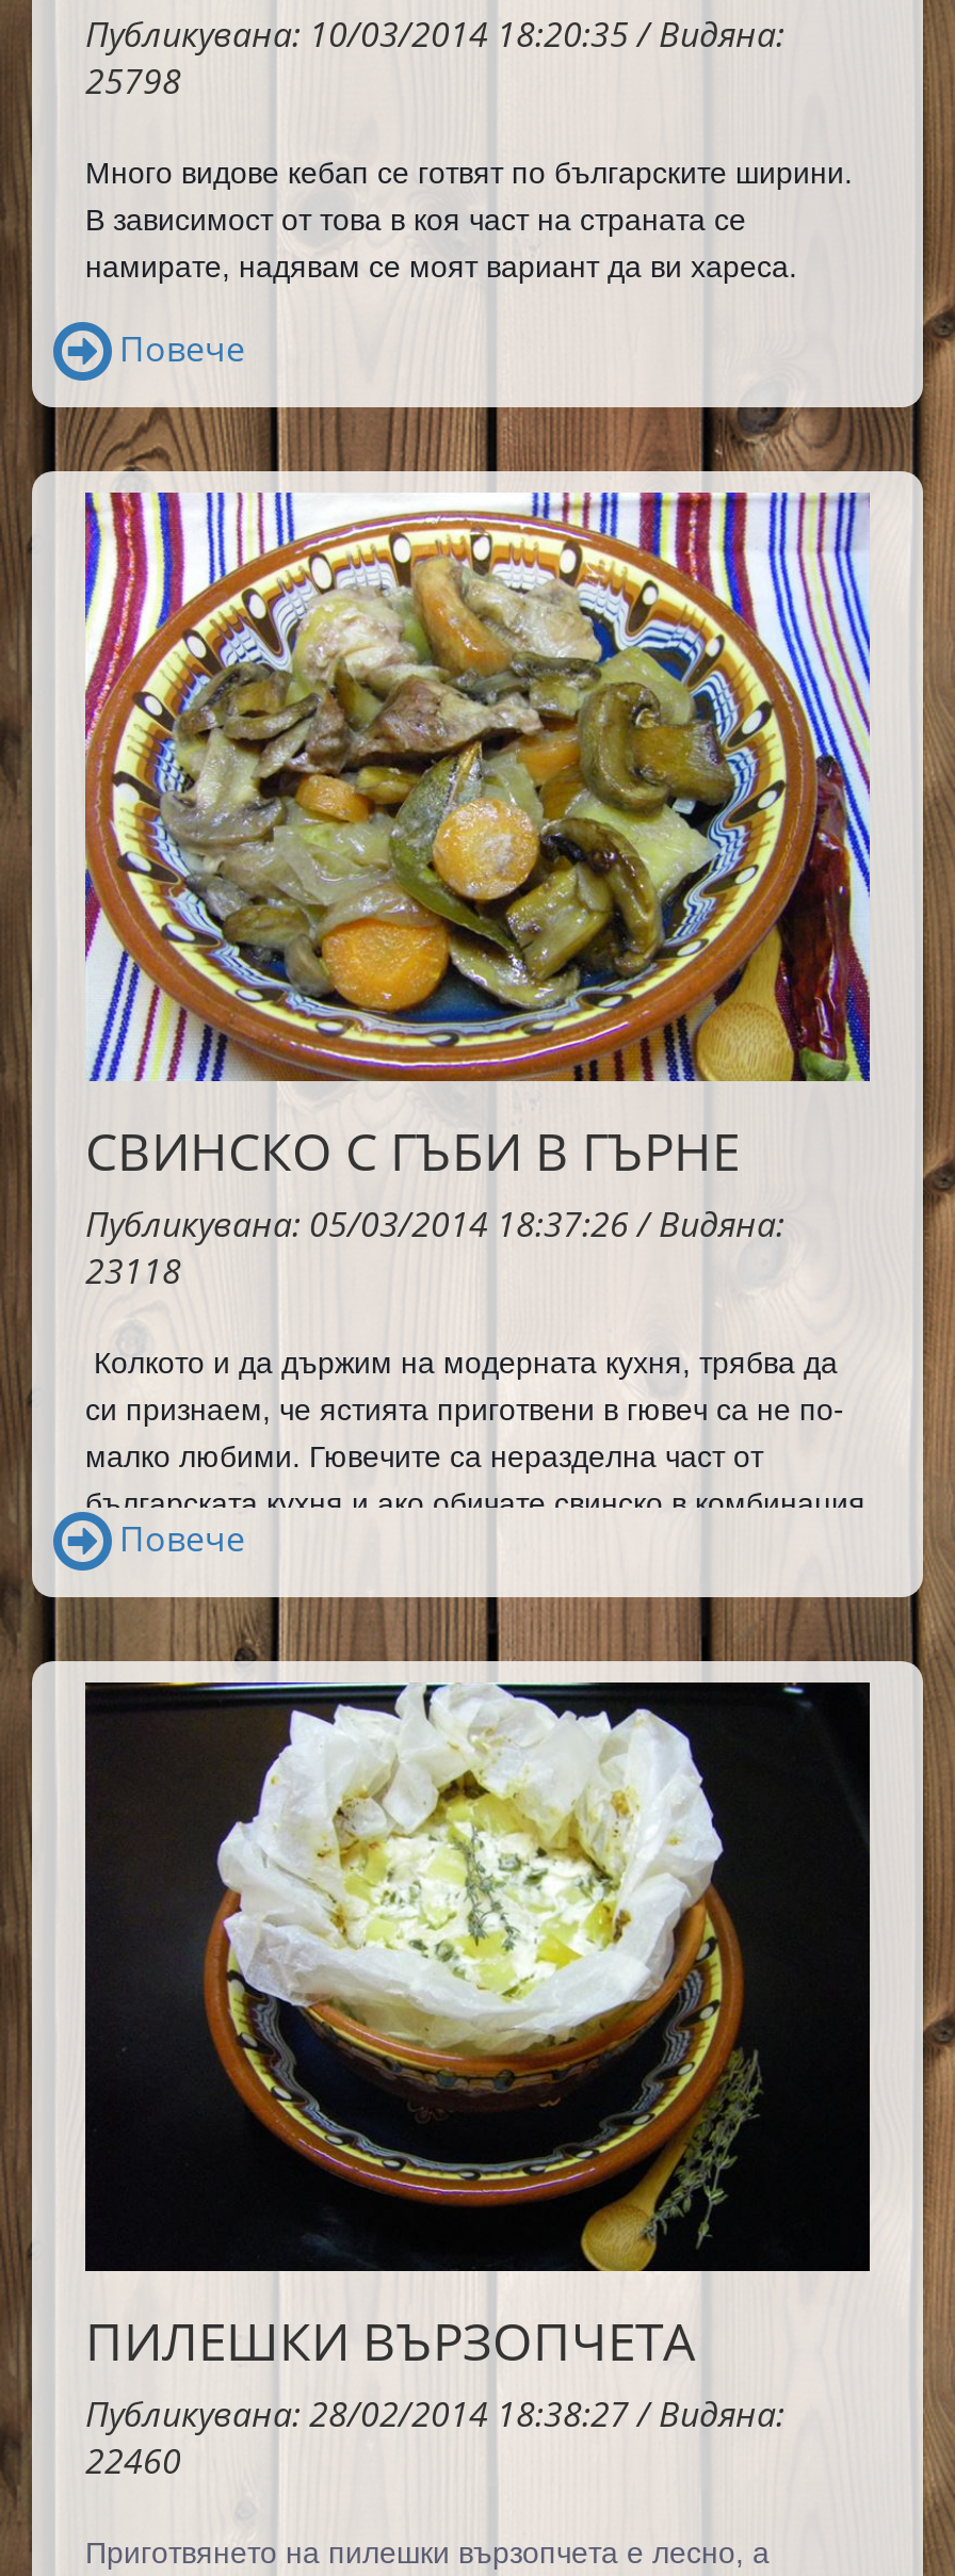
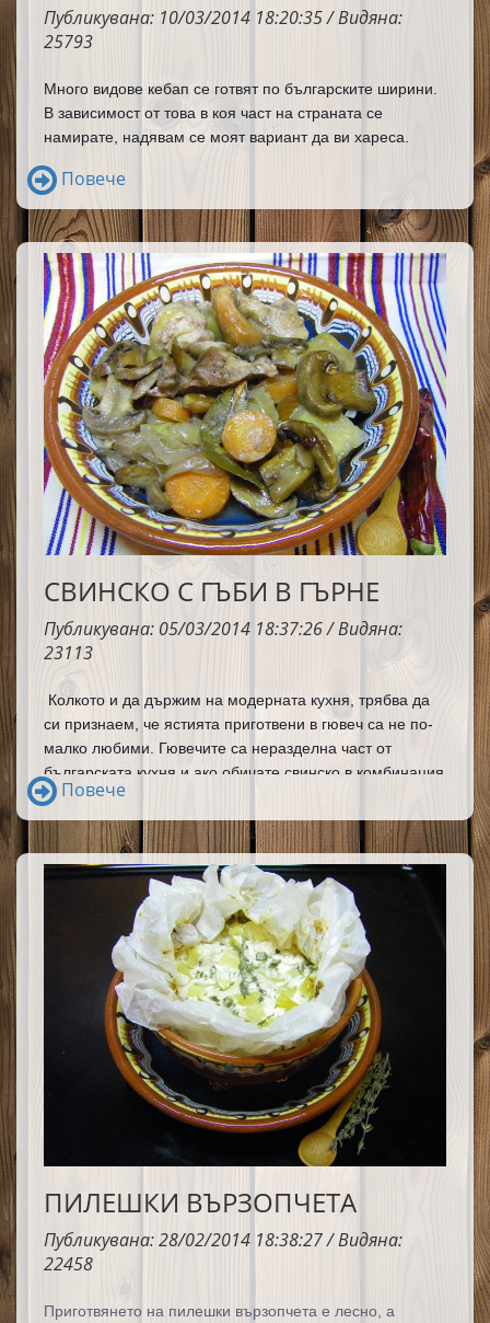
- 25798
+ 25793

- 23118
+ 23113

- 22460
+ 22458
